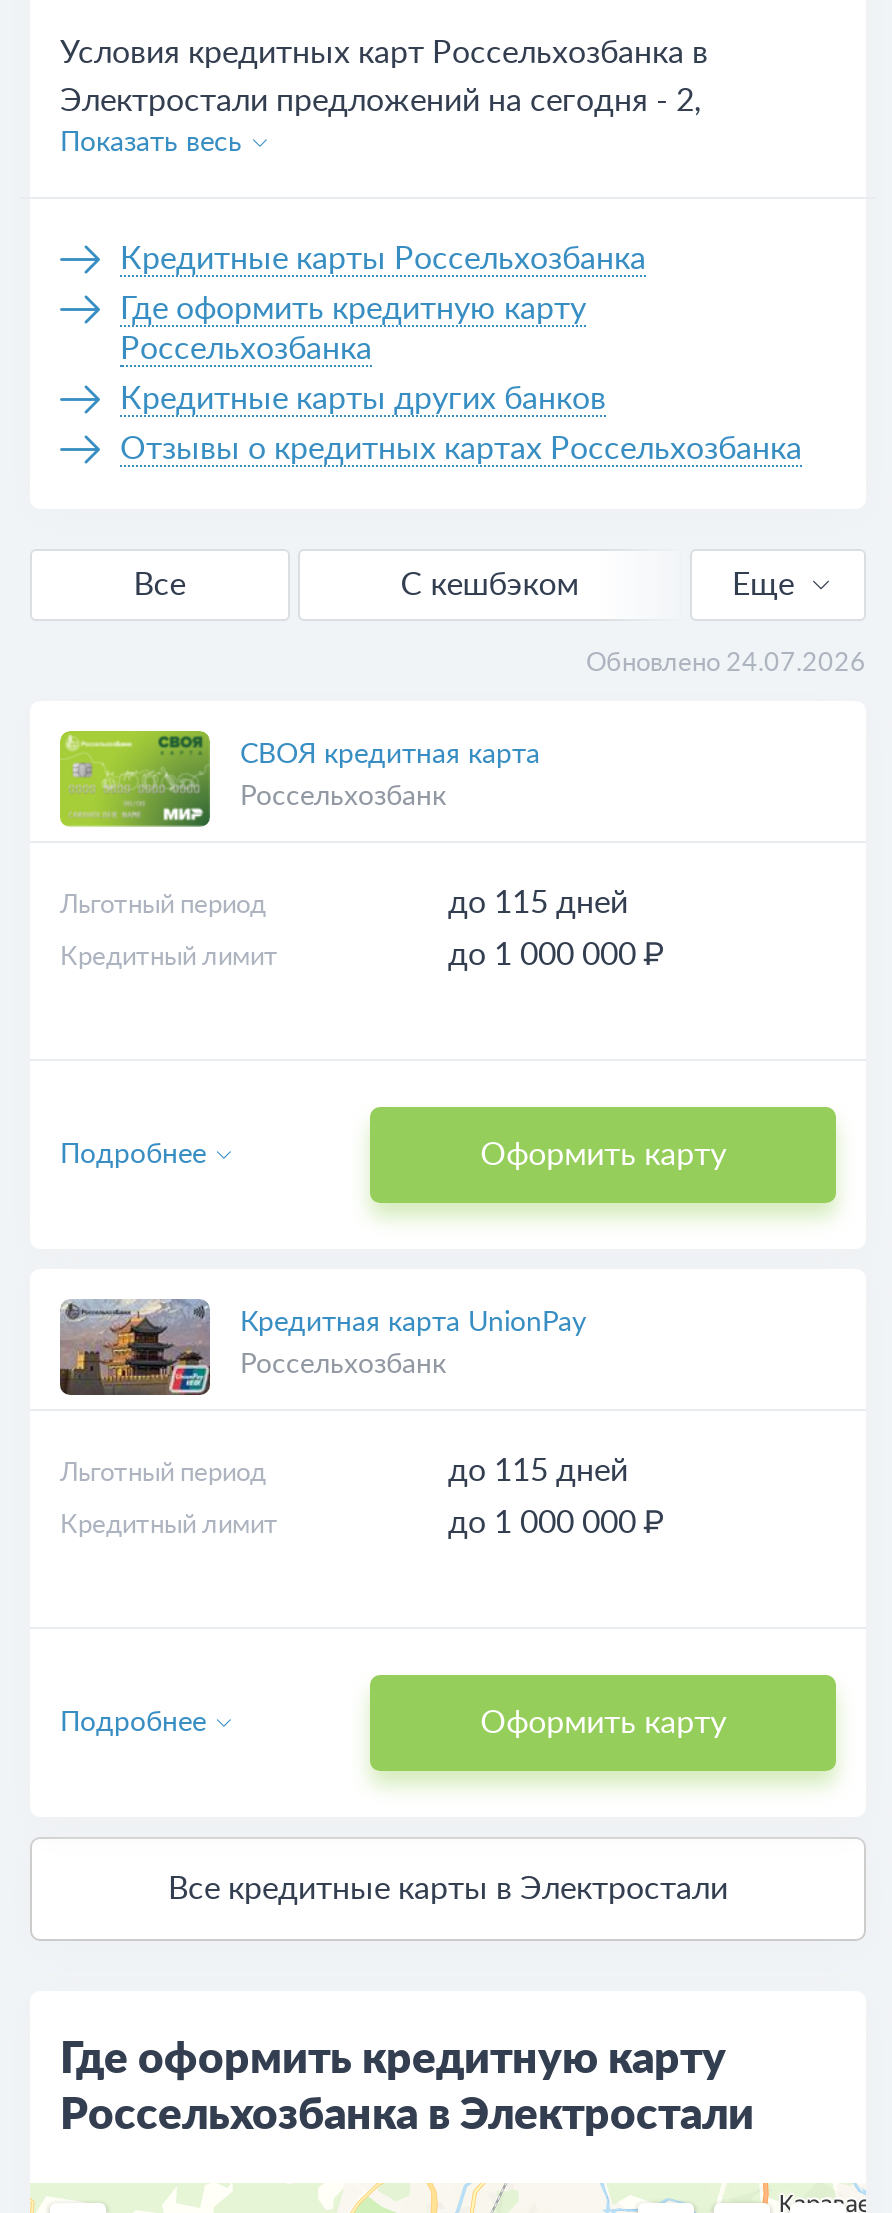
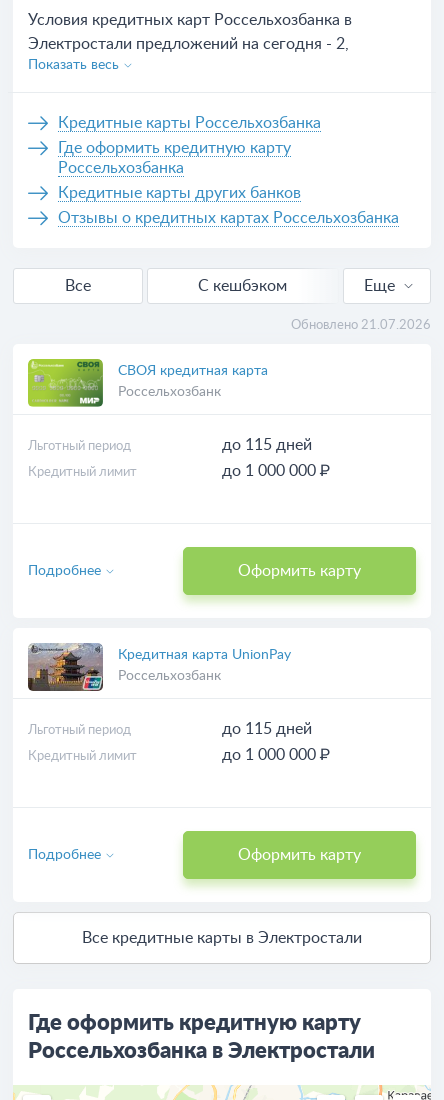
- Обновлено 24.07.2026
+ Обновлено 21.07.2026
